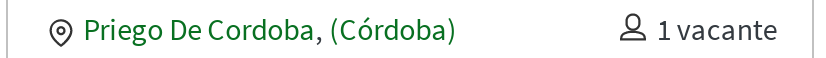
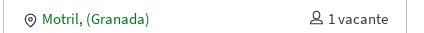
- Priego De Cordoba, (Córdoba)
+ Motril, (Granada)
